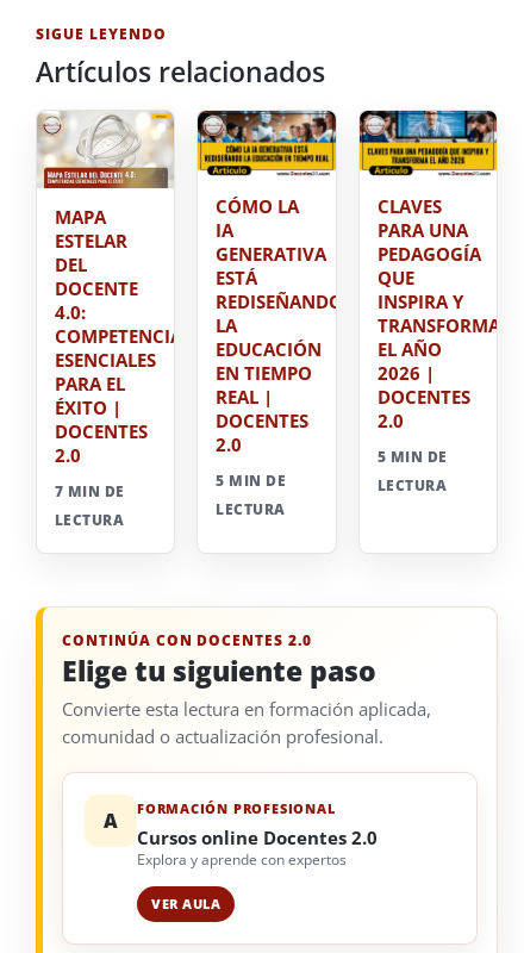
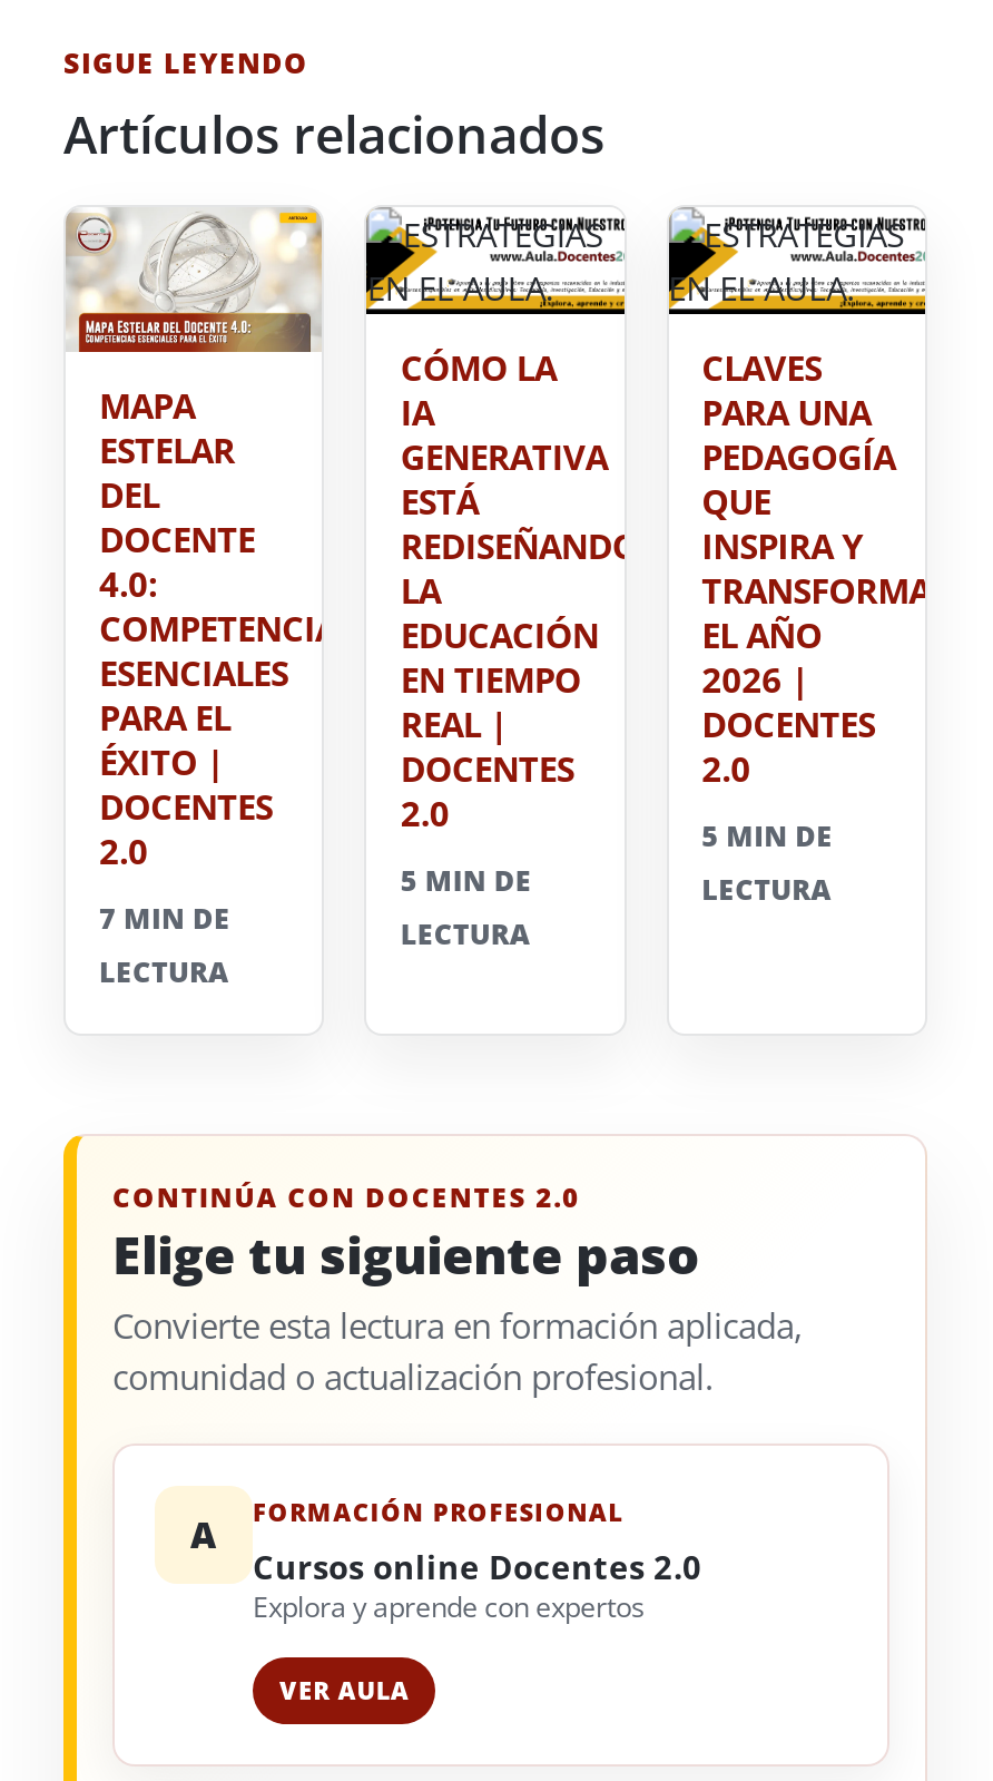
- [image]
+ [image]

- [image]
+ [image]
